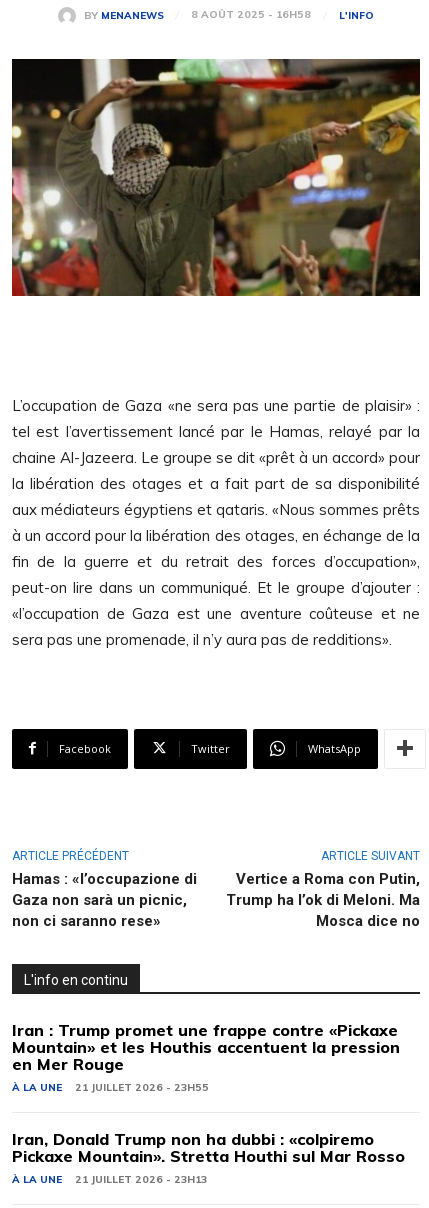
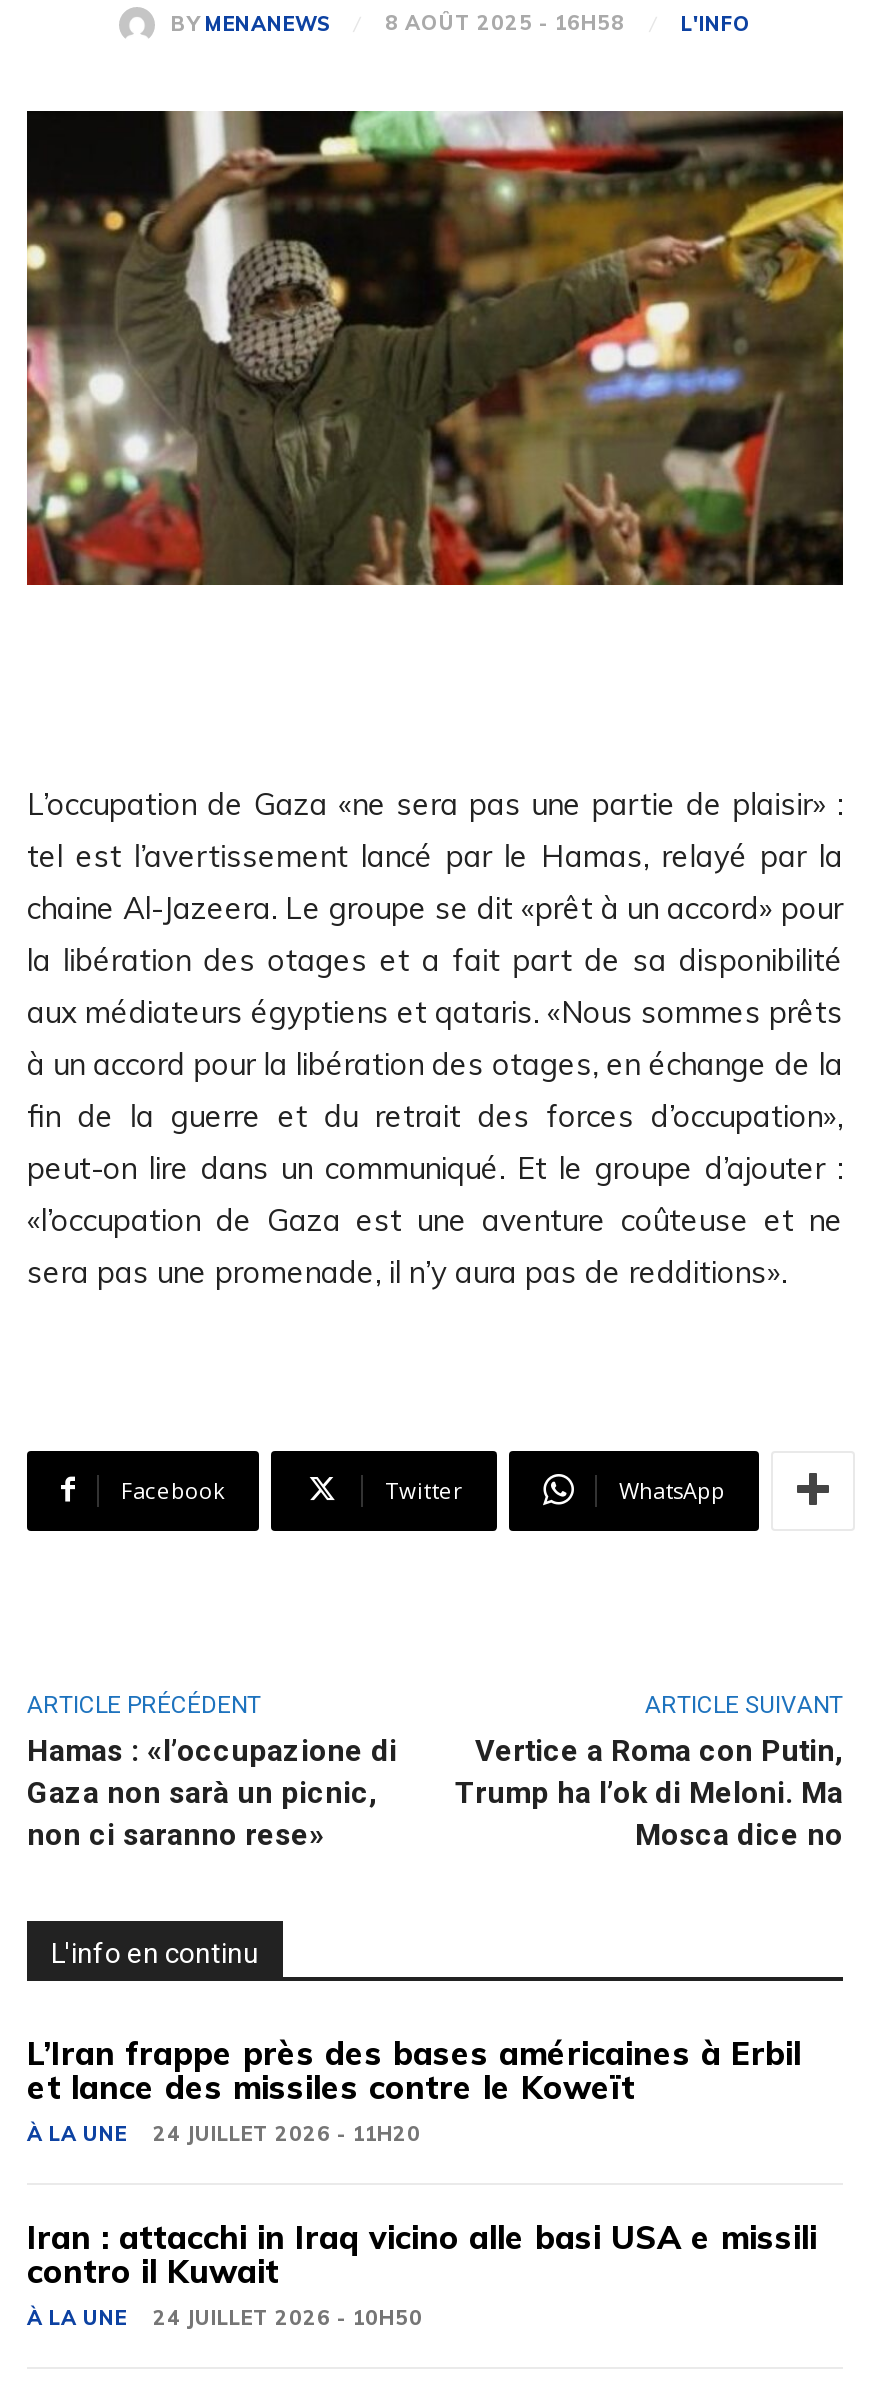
- Iran : Trump promet une frappe contre «Pickaxe
- Mountain» et les Houthis accentuent la pression
- en Mer Rouge
+ L’Iran frappe près des bases américaines à Erbil
+ et lance des missiles contre le Koweït

- À LA UNE 21 JUILLET 2026 - 23H55
+ À LA UNE 24 JUILLET 2026 - 11H20

- Iran, Donald Trump non ha dubbi : «colpiremo
- Pickaxe Mountain». Stretta Houthi sul Mar Rosso
+ Iran : attacchi in Iraq vicino alle basi USA e missili
+ contro il Kuwait

- À LA UNE 21 JUILLET 2026 - 23H13
+ À LA UNE 24 JUILLET 2026 - 10H50
